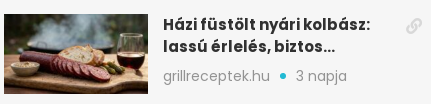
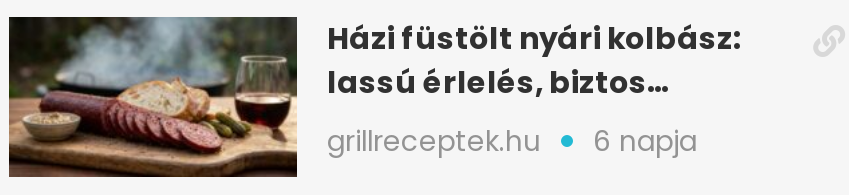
- 3 napja
+ 6 napja
